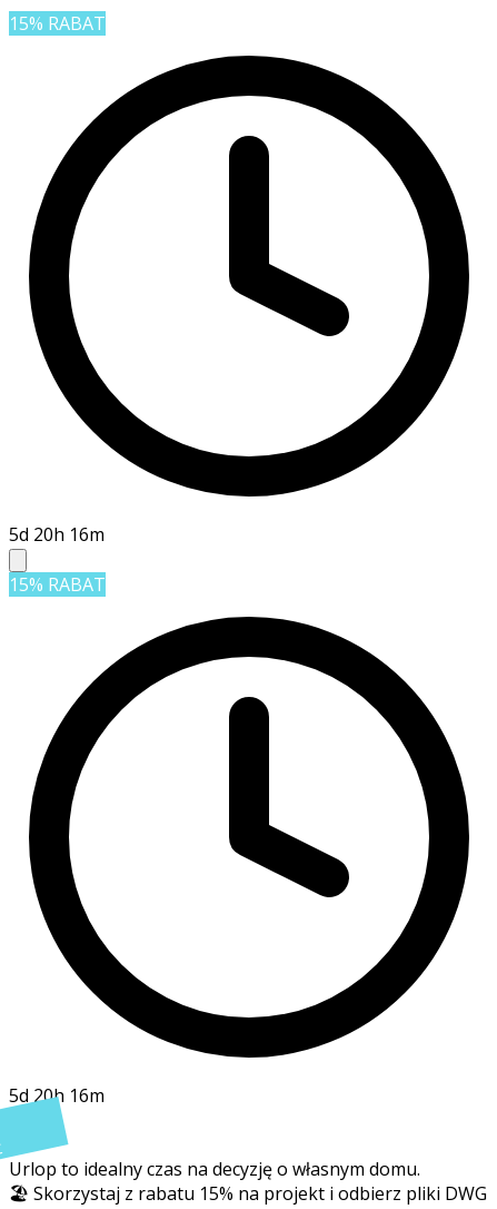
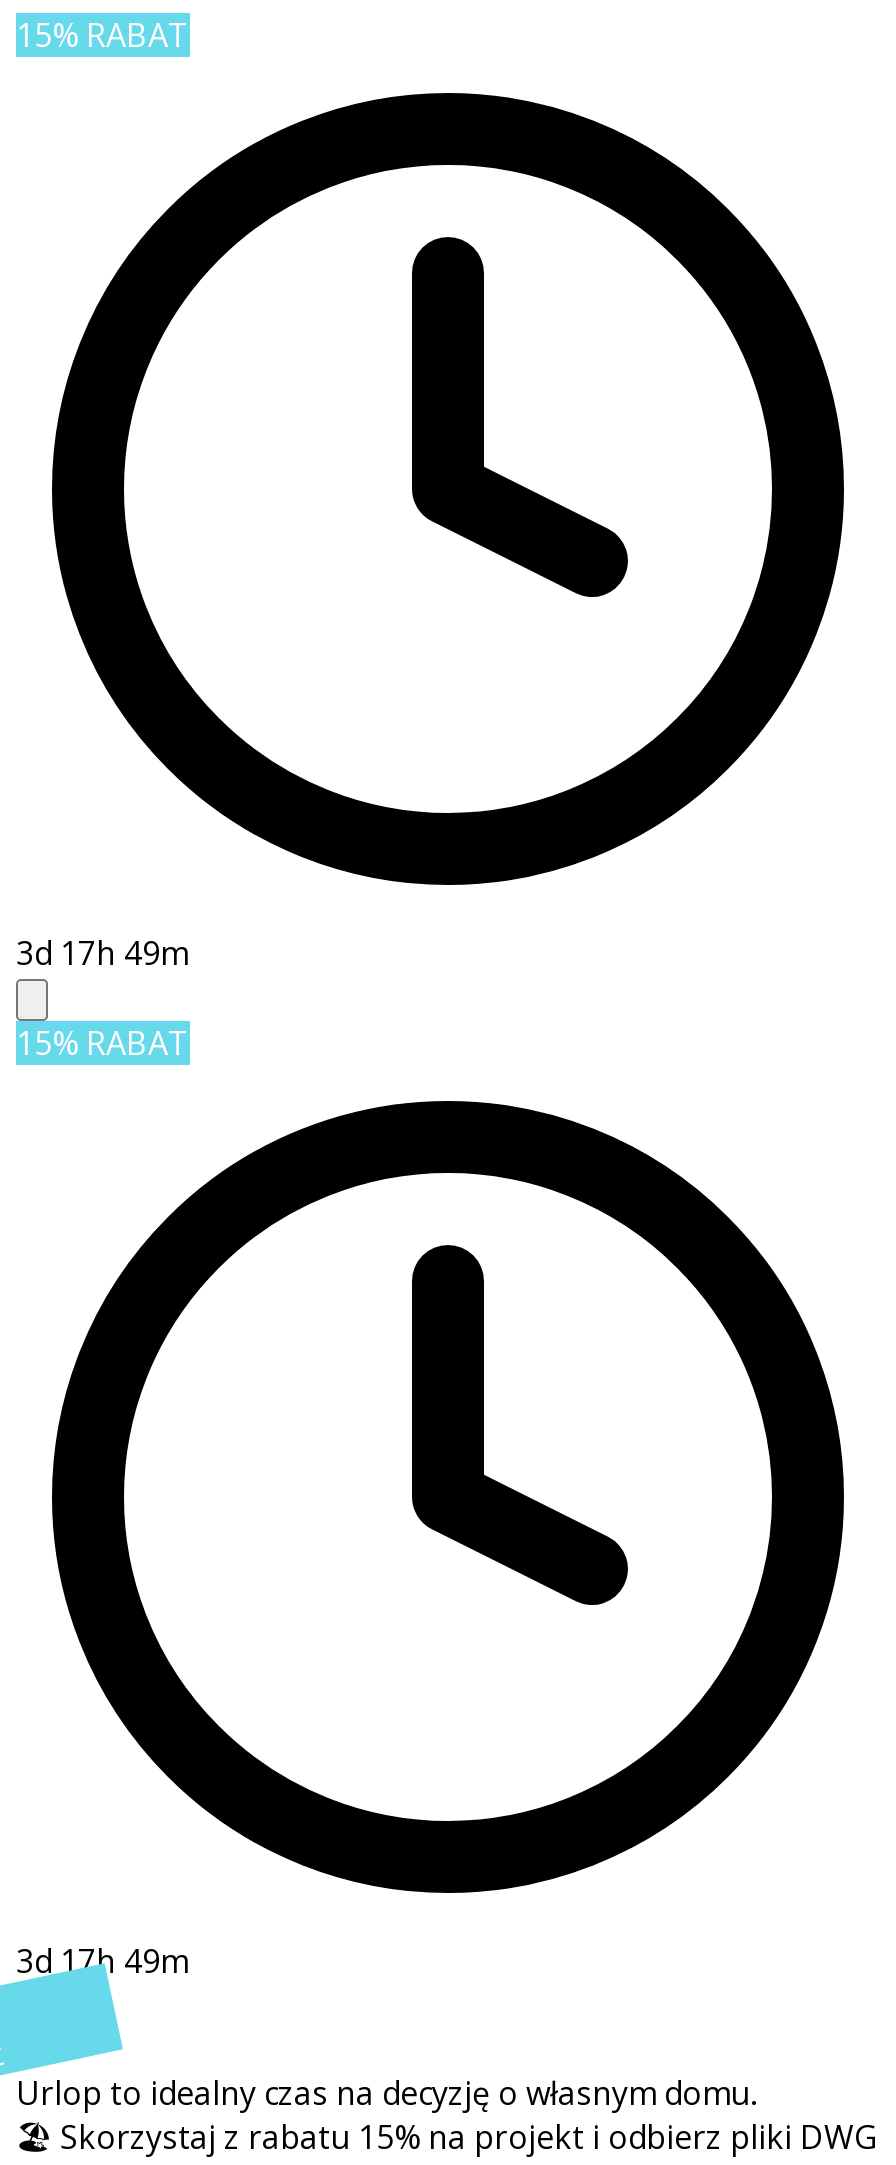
- 5d 20h 16m
+ 3d 17h 49m

- 5d 20h 16m
+ 3d 17h 49m
